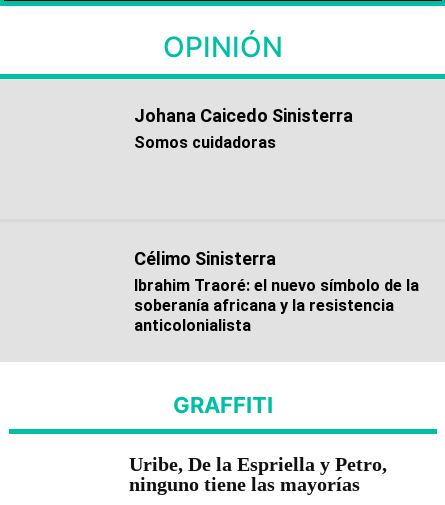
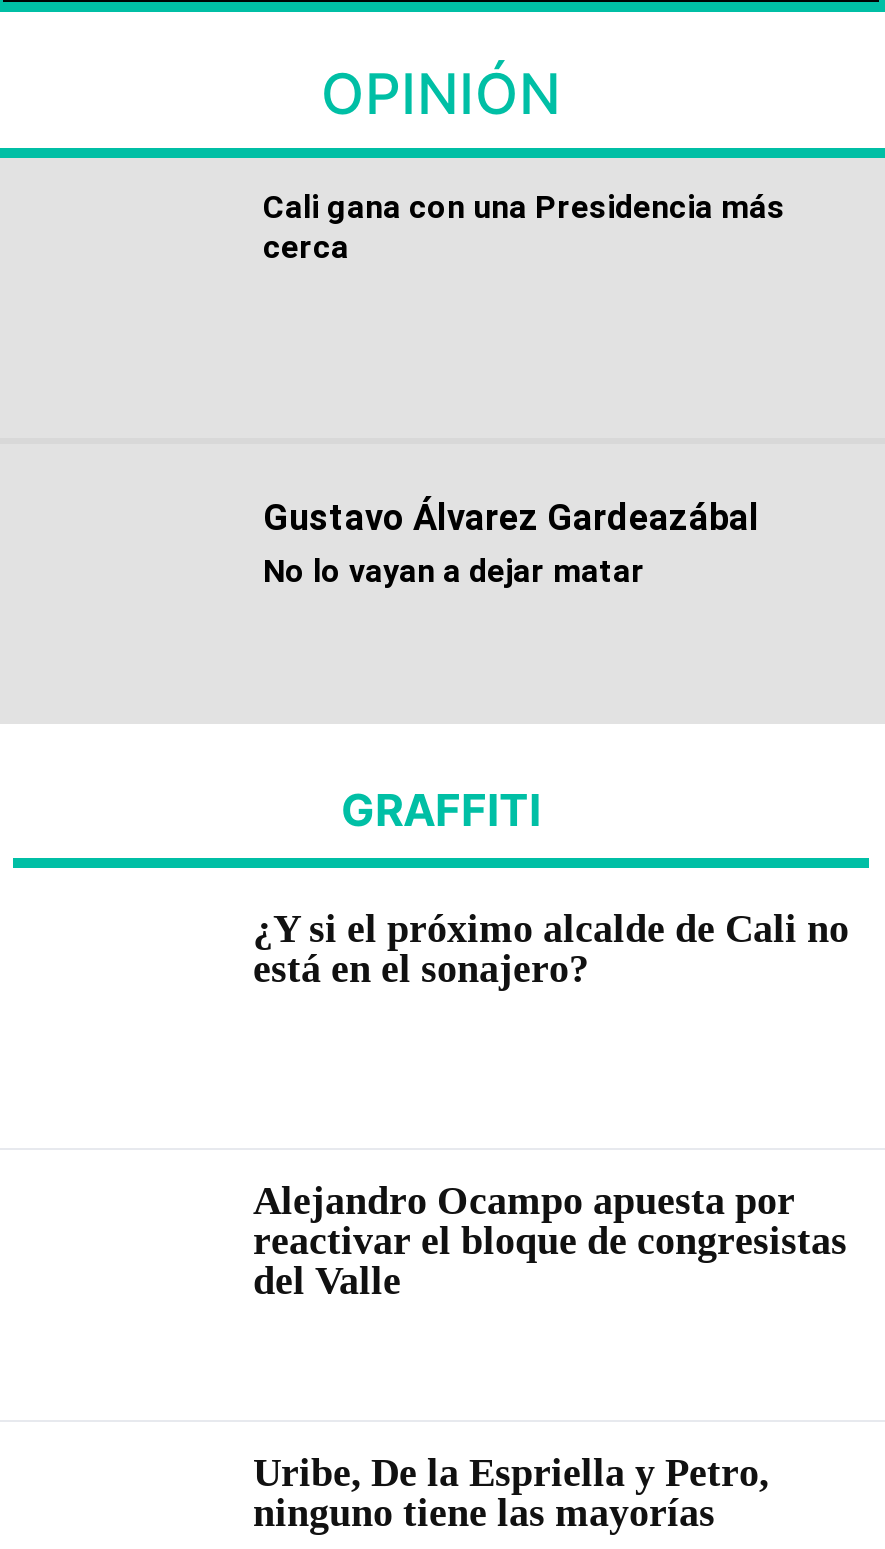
- Johana Caicedo Sinisterra
- Somos cuidadoras
+ Cali gana con una Presidencia más
+ cerca

- Célimo Sinisterra
- Ibrahim Traoré: el nuevo símbolo de la
- soberanía africana y la resistencia
- anticolonialista
+ Gustavo Álvarez Gardeazábal
+ No lo vayan a dejar matar

+ ¿Y si el próximo alcalde de Cali no
+ está en el sonajero?

+ Alejandro Ocampo apuesta por
+ reactivar el bloque de congresistas
+ del Valle
